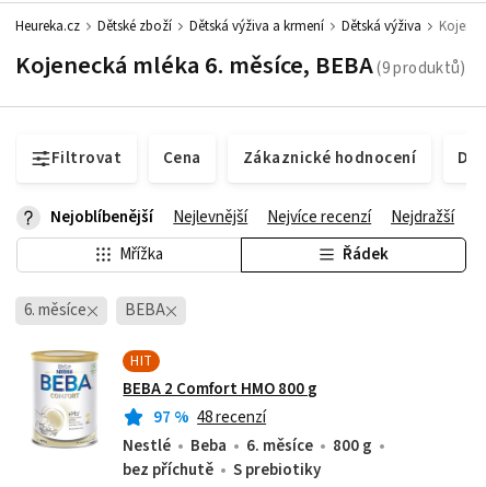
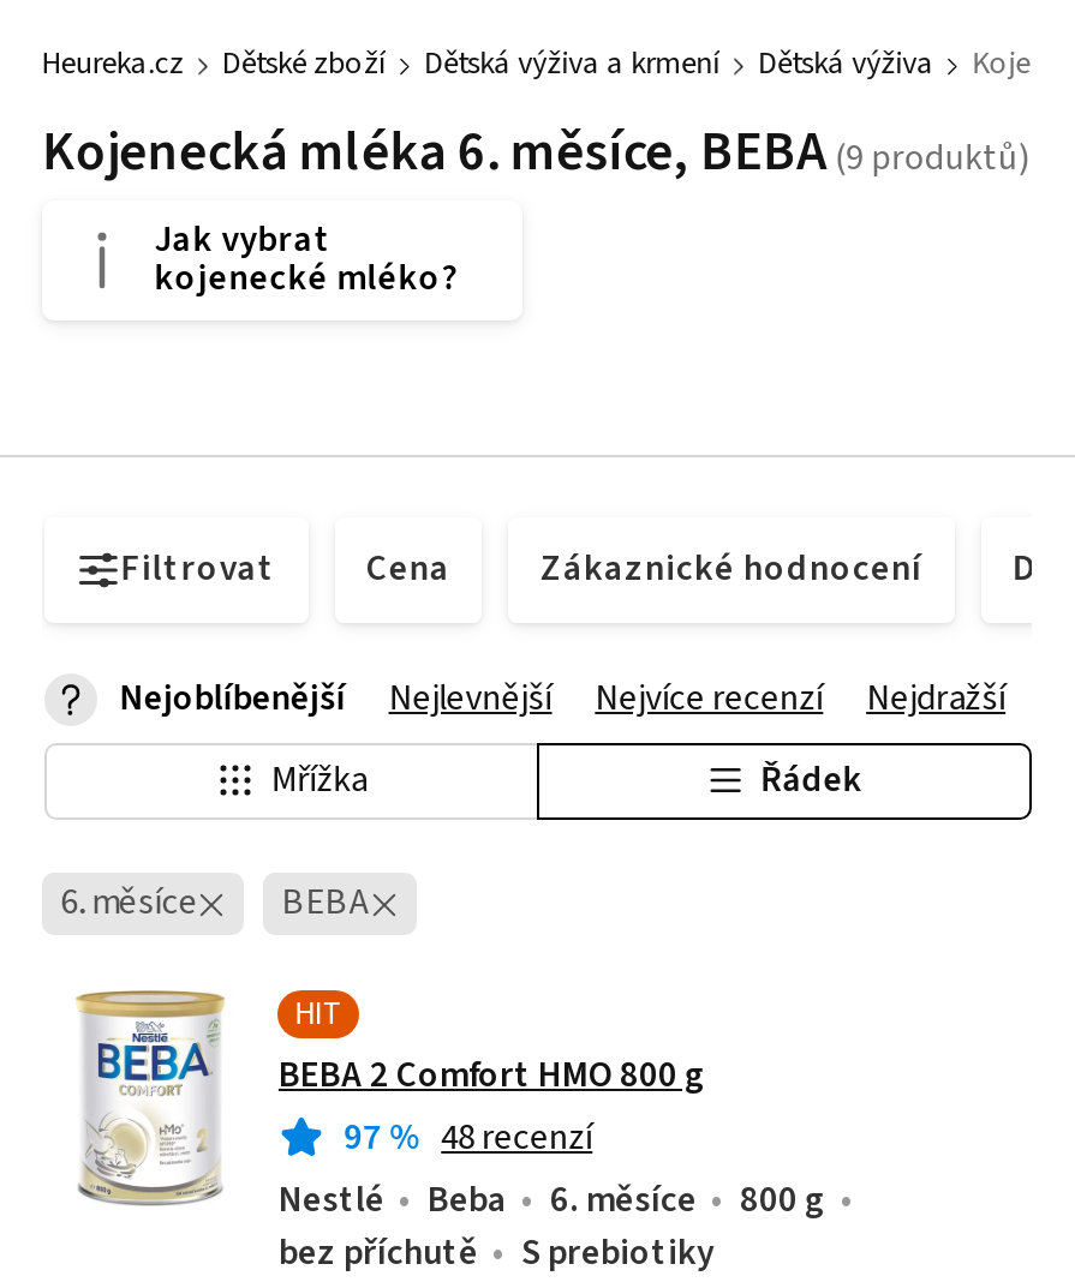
+ Jak vybrat
+ kojenecké mléko?
